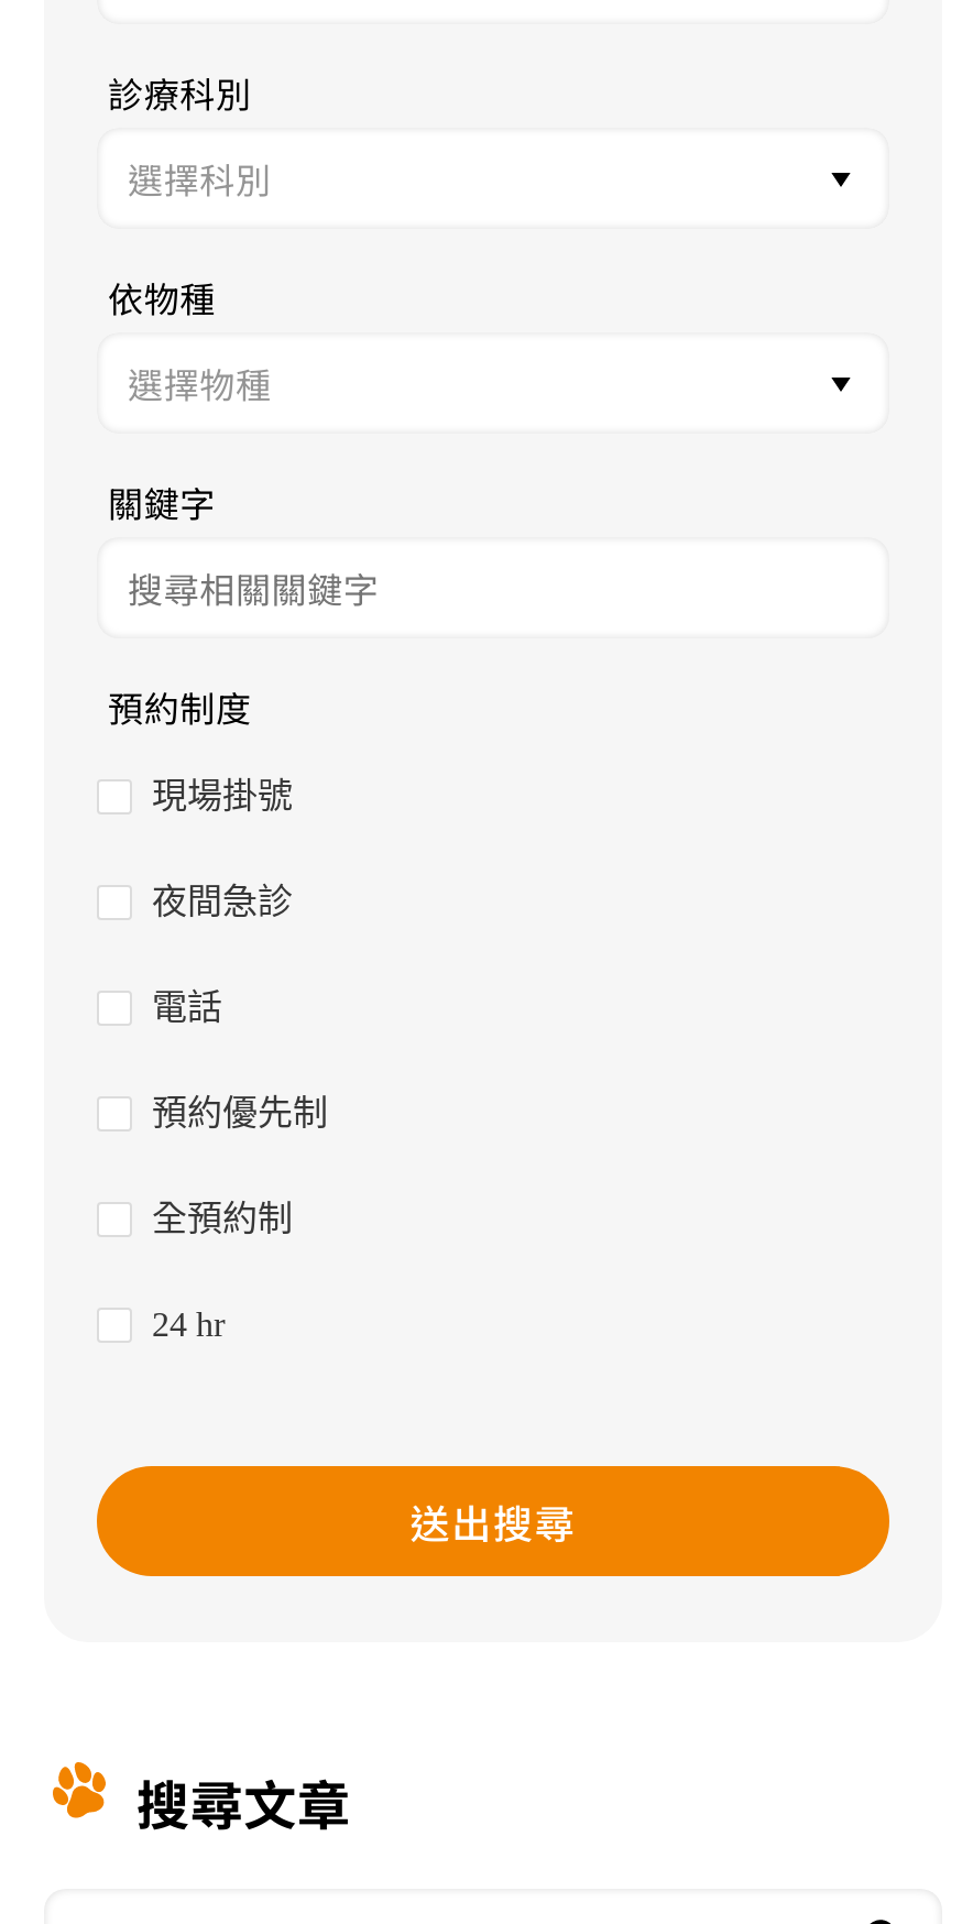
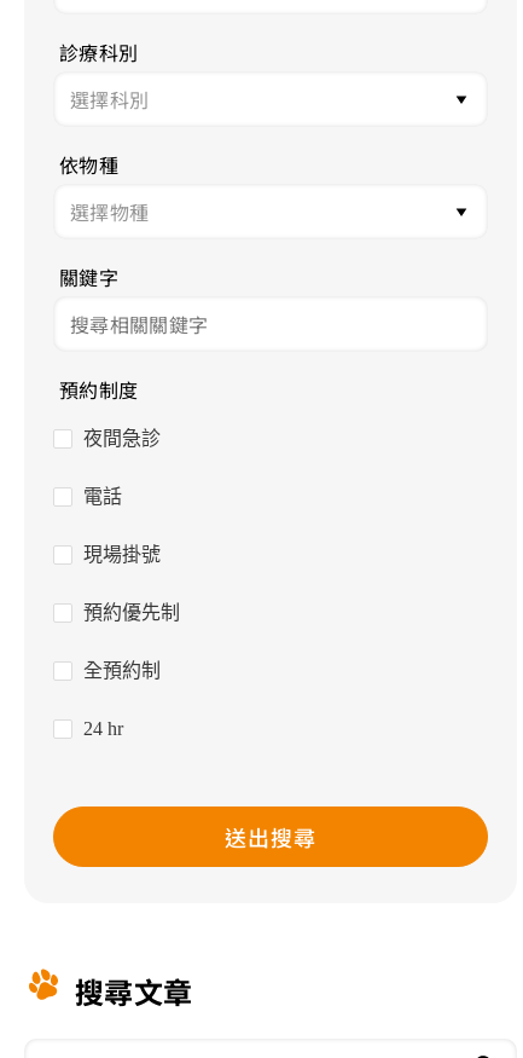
moved down: 現場掛號

moved up: 夜間急診 | 電話
